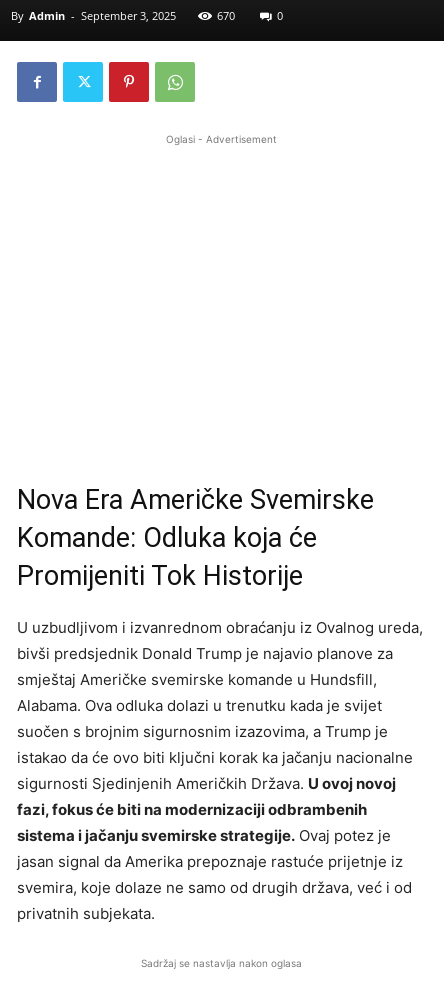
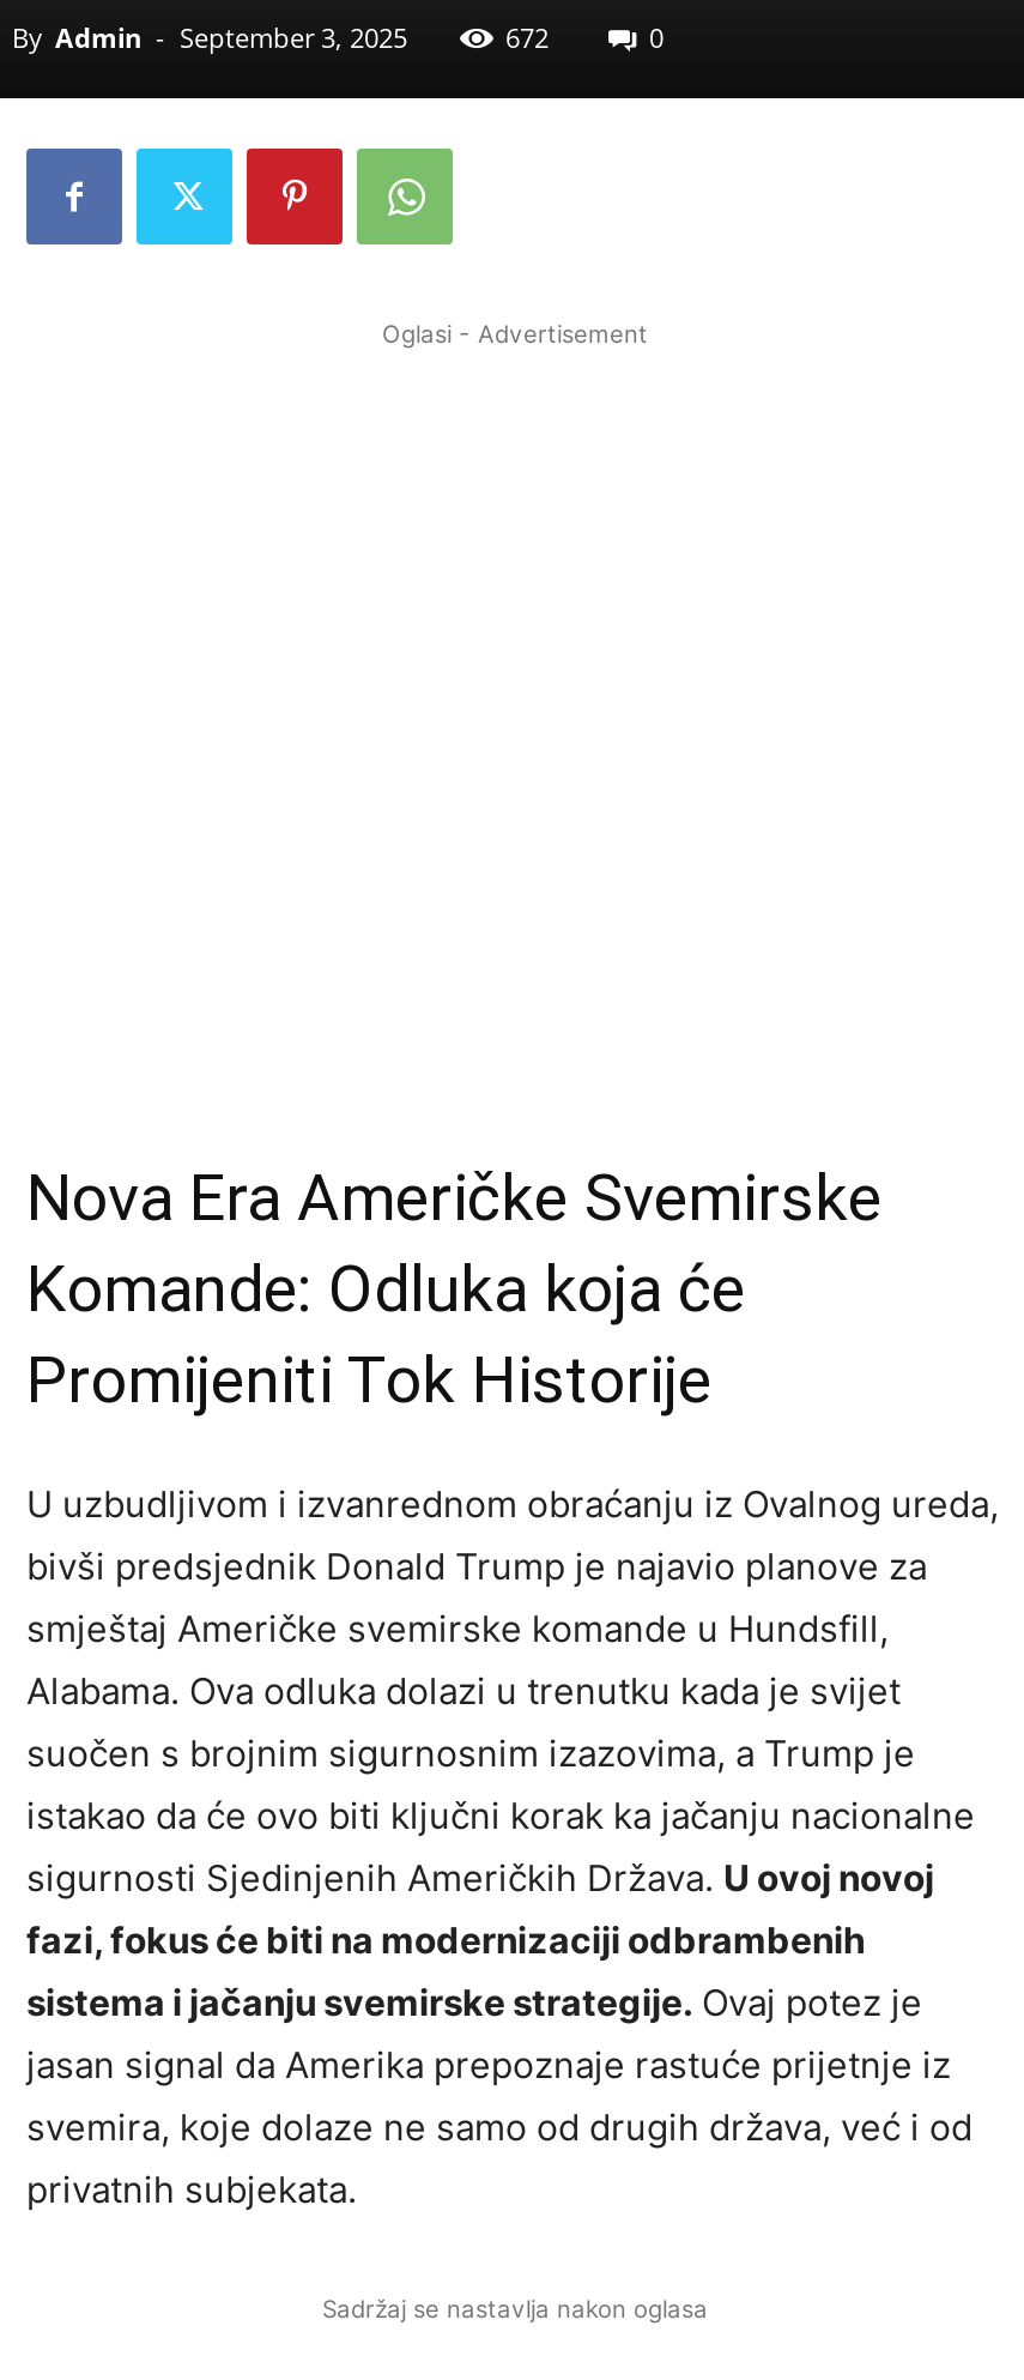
- 670
+ 672
